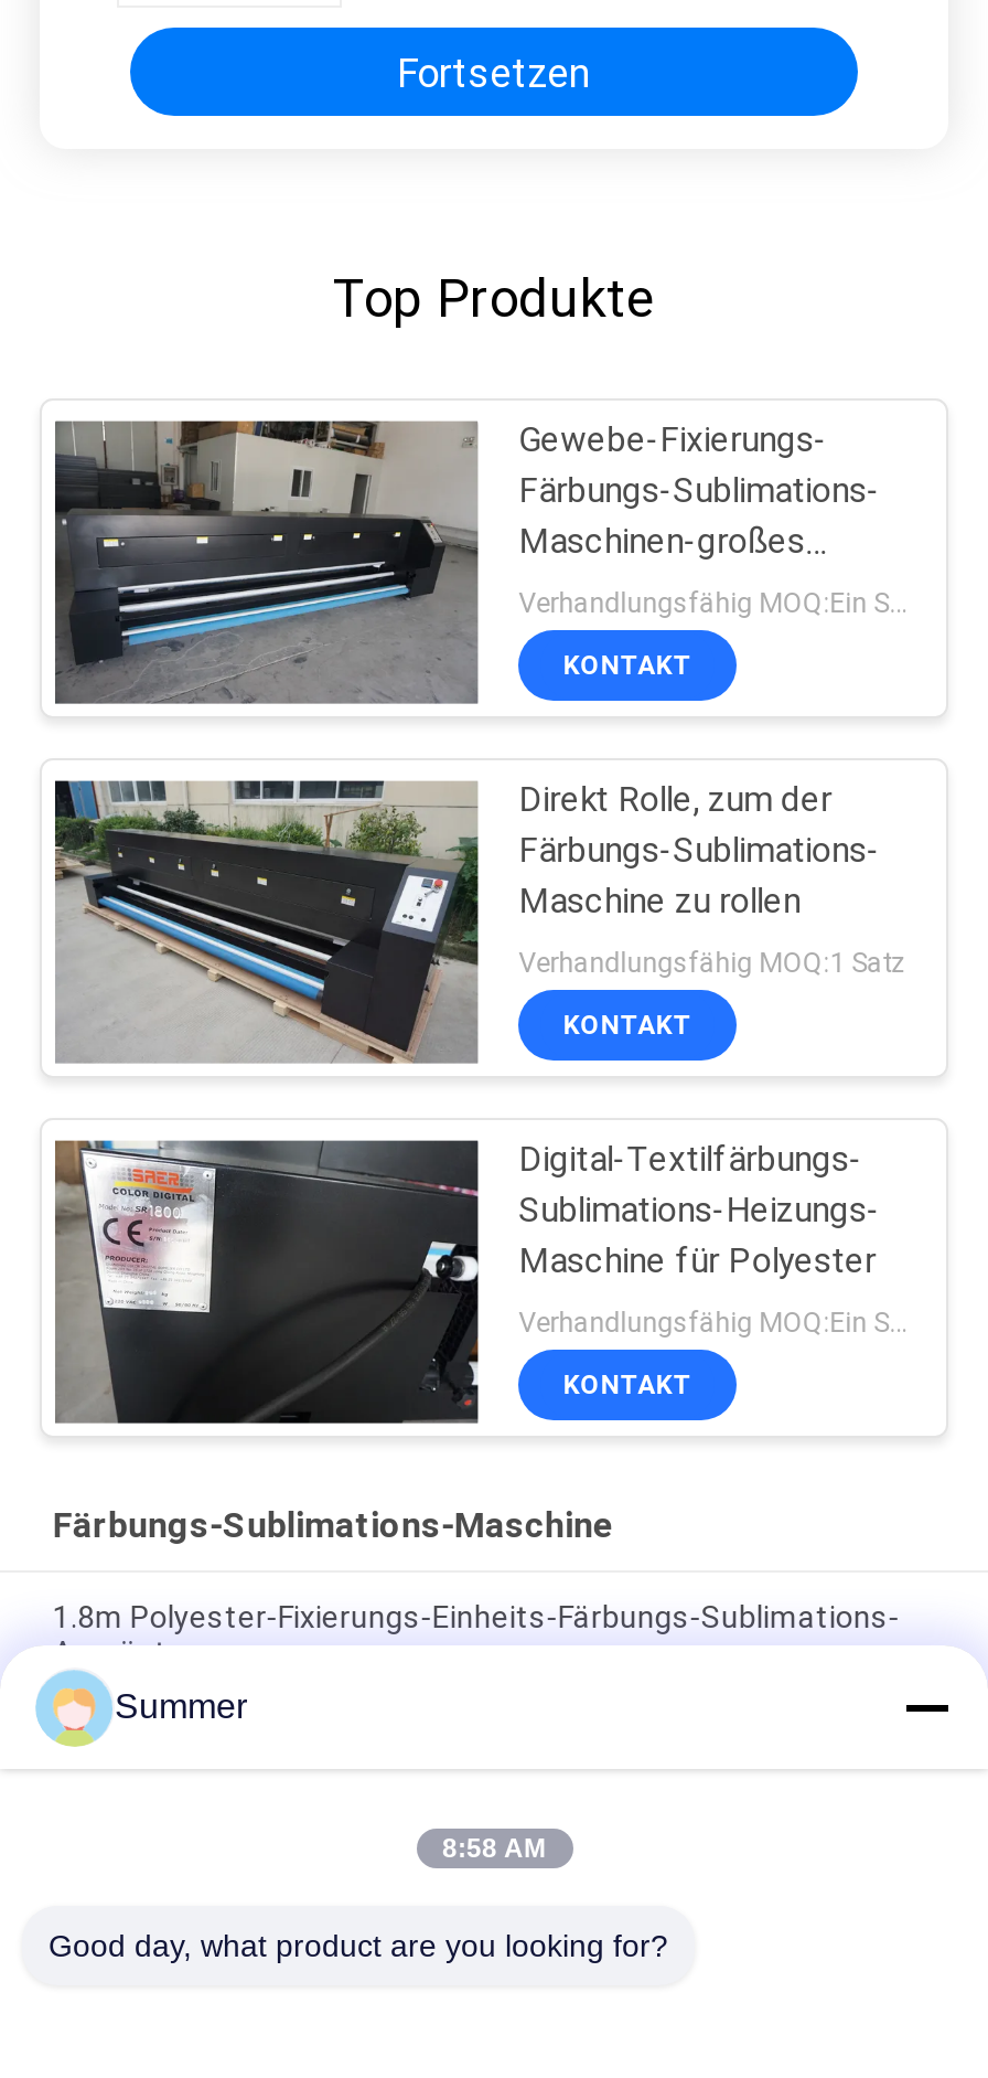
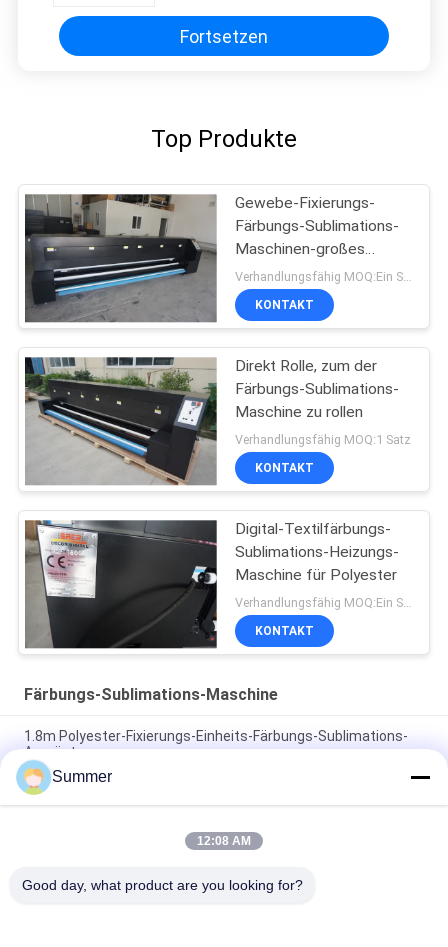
- 8:58 AM
+ 12:08 AM
